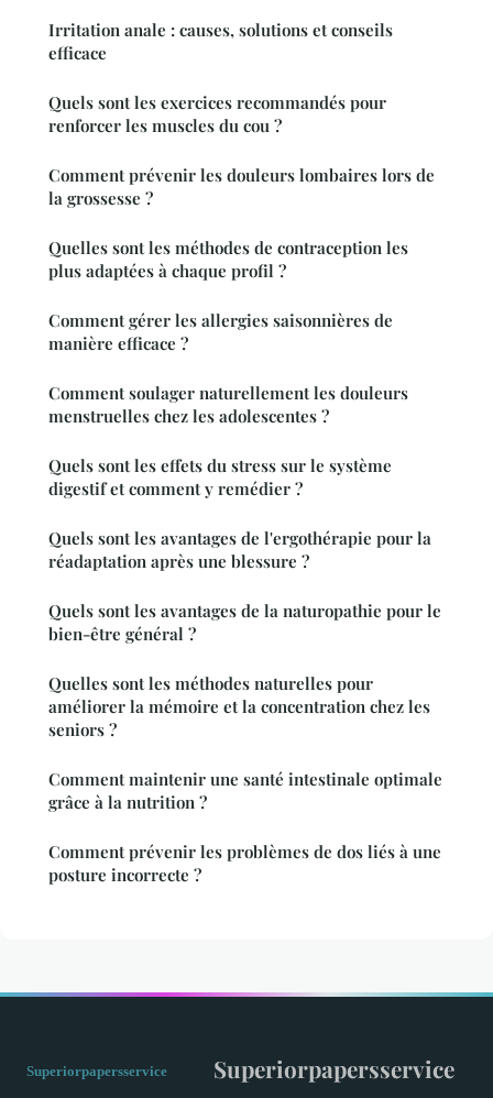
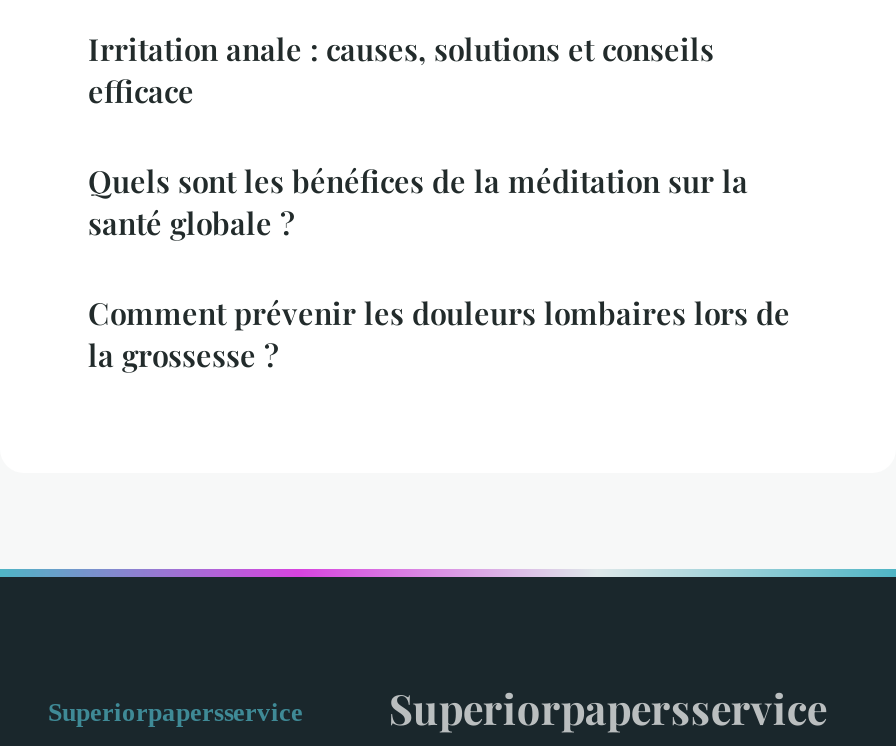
- Quels sont les exercices recommandés pour
- renforcer les muscles du cou ?
+ Quels sont les bénéfices de la méditation sur la
+ santé globale ?

- Quelles sont les méthodes de contraception les
- plus adaptées à chaque profil ?
- Comment gérer les allergies saisonnières de
- manière efficace ?
- Comment soulager naturellement les douleurs
- menstruelles chez les adolescentes ?
- Quels sont les effets du stress sur le système
- digestif et comment y remédier ?
- Quels sont les avantages de l'ergothérapie pour la
- réadaptation après une blessure ?
- Quels sont les avantages de la naturopathie pour le
- bien-être général ?
- Quelles sont les méthodes naturelles pour
- améliorer la mémoire et la concentration chez les
- seniors ?
- Comment maintenir une santé intestinale optimale
- grâce à la nutrition ?
- Comment prévenir les problèmes de dos liés à une
- posture incorrecte ?
